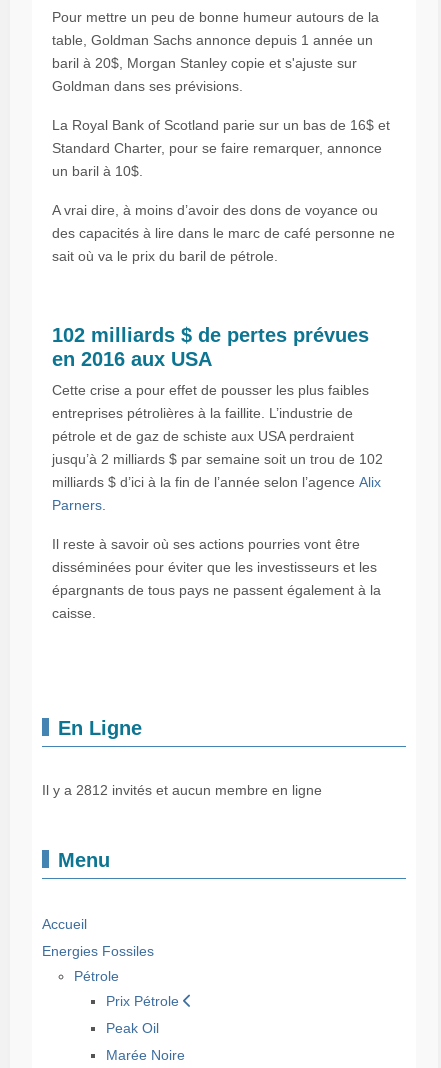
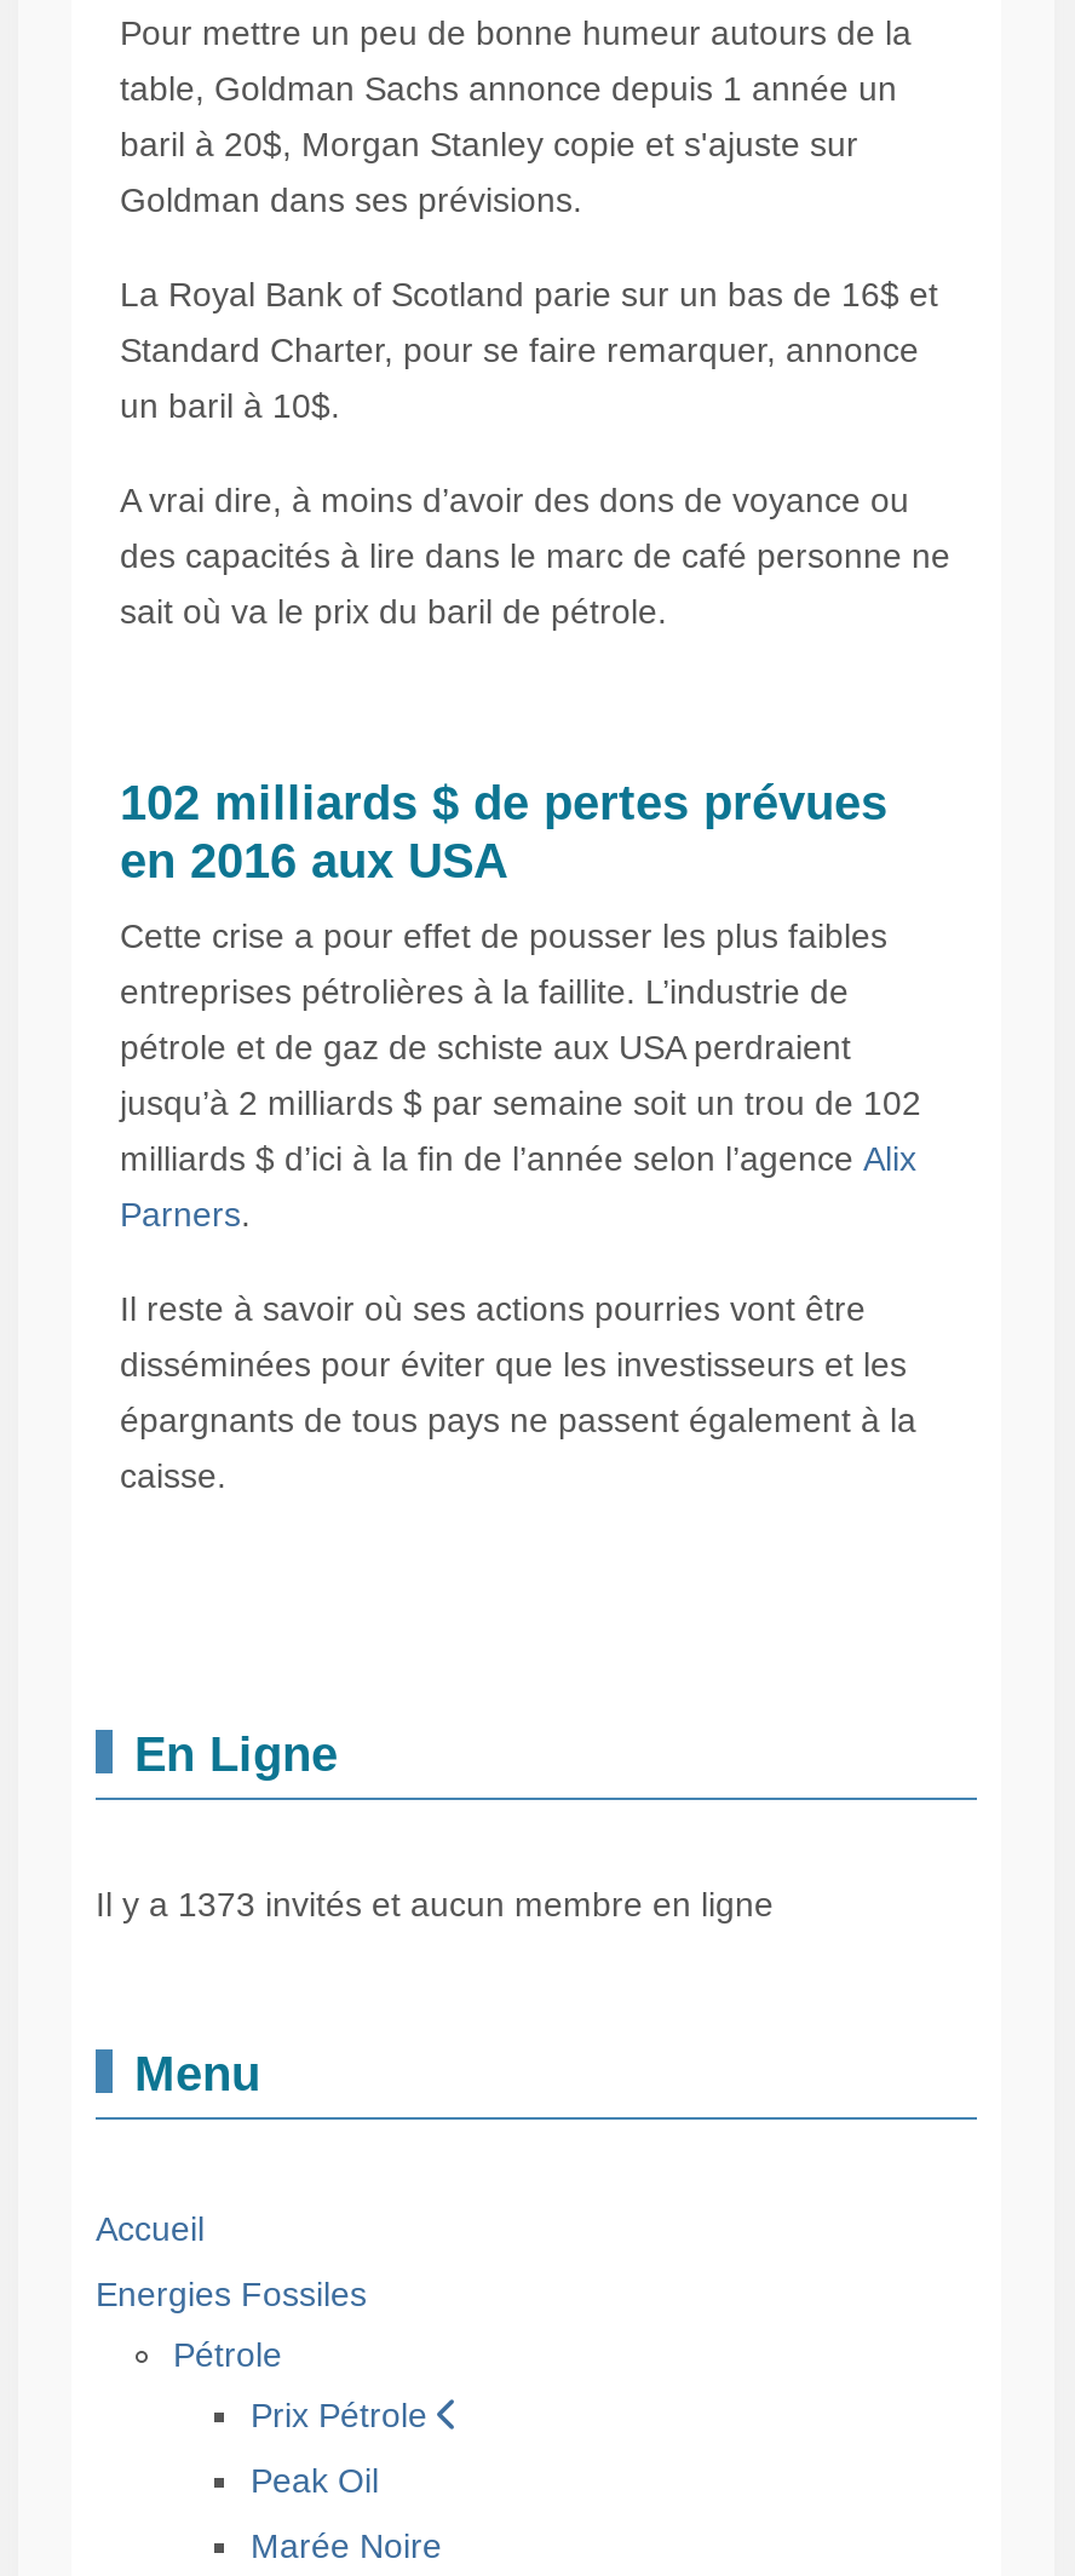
- Il y a 2812 invités et aucun membre en ligne
+ Il y a 1373 invités et aucun membre en ligne
